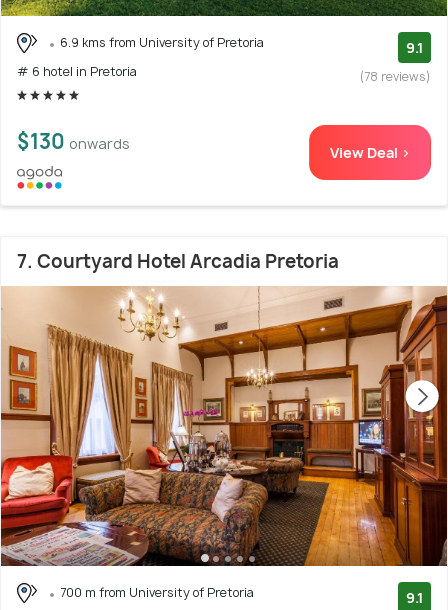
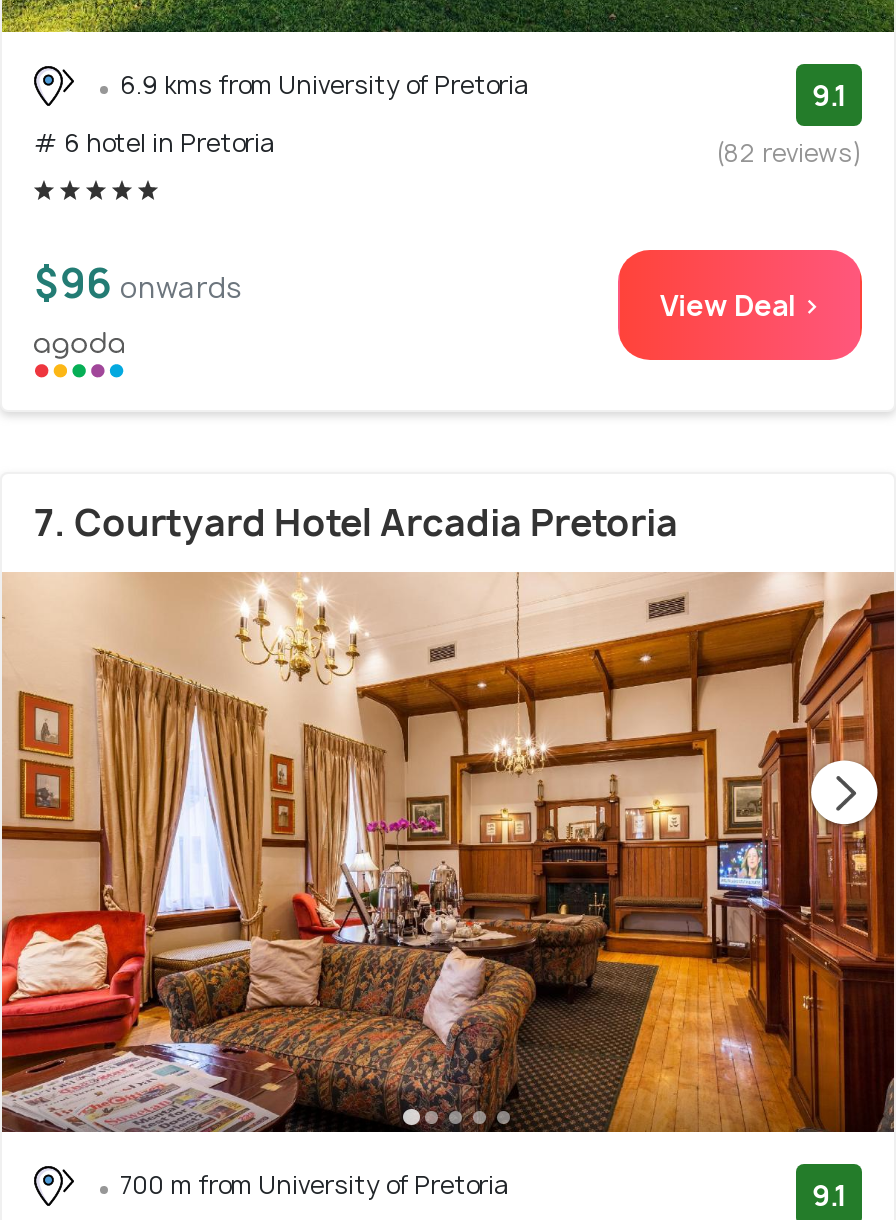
- (78 reviews)
+ (82 reviews)

- $130 onwards
+ $96 onwards
